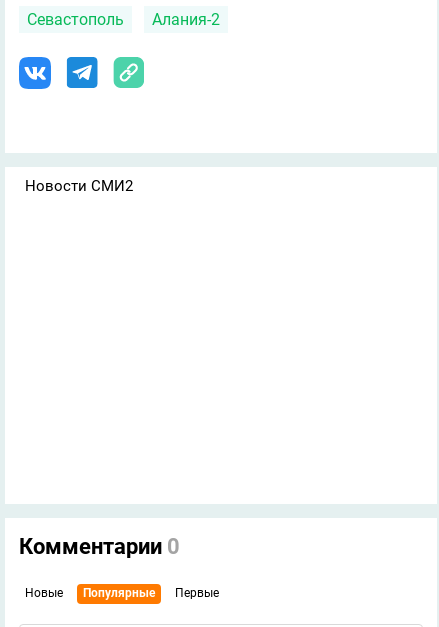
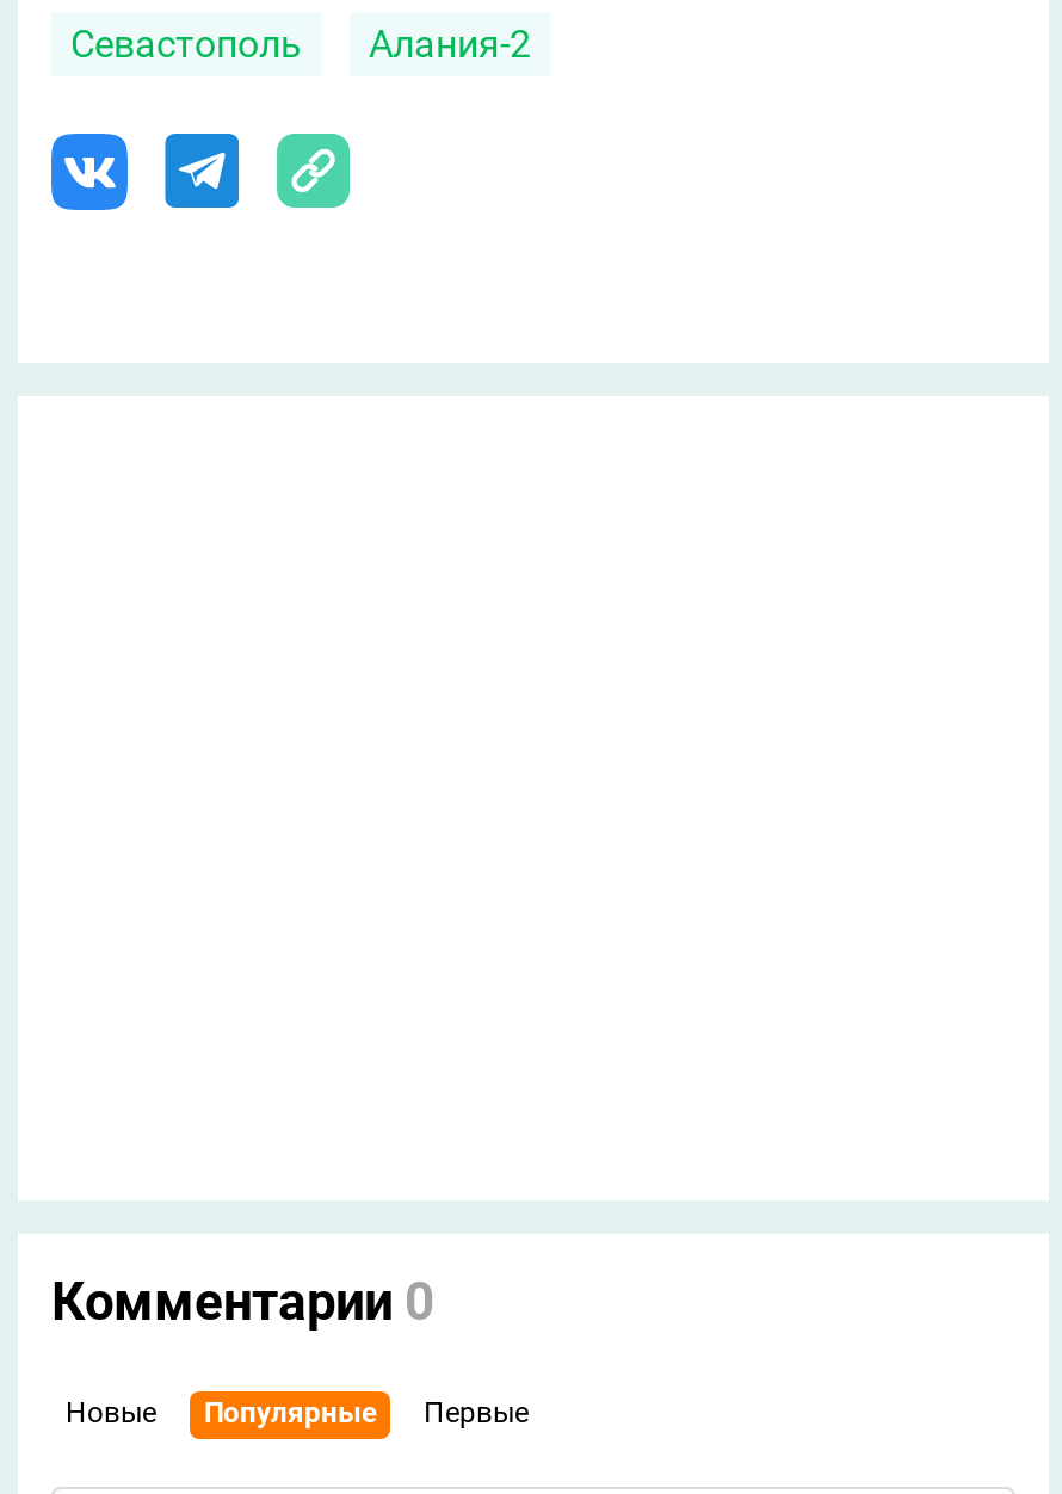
- Новости СМИ2
